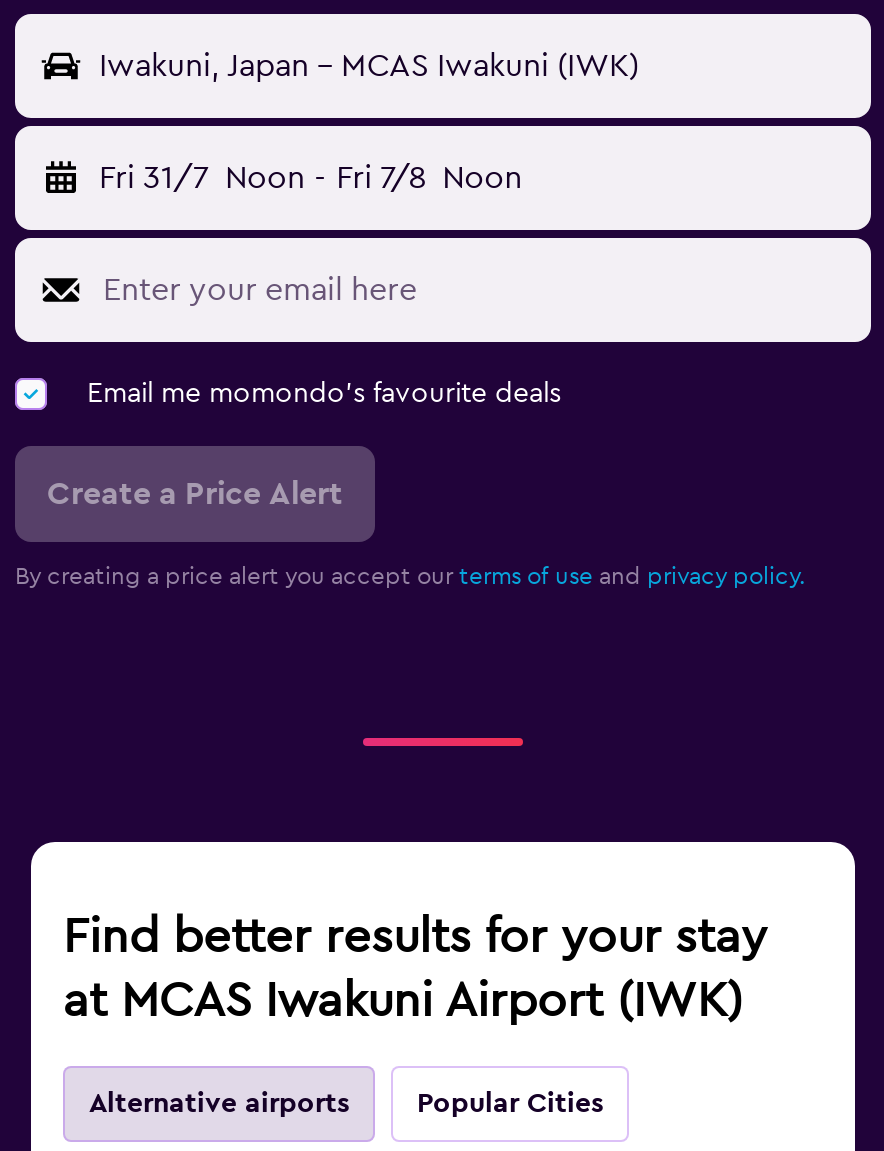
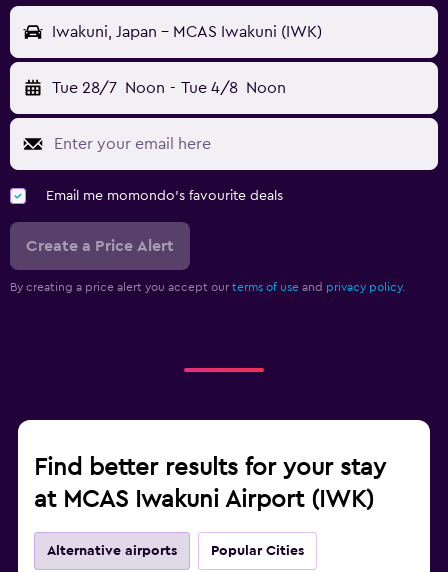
- Fri 31/7 Noon - Fri 7/8 Noon
+ Tue 28/7 Noon - Tue 4/8 Noon
